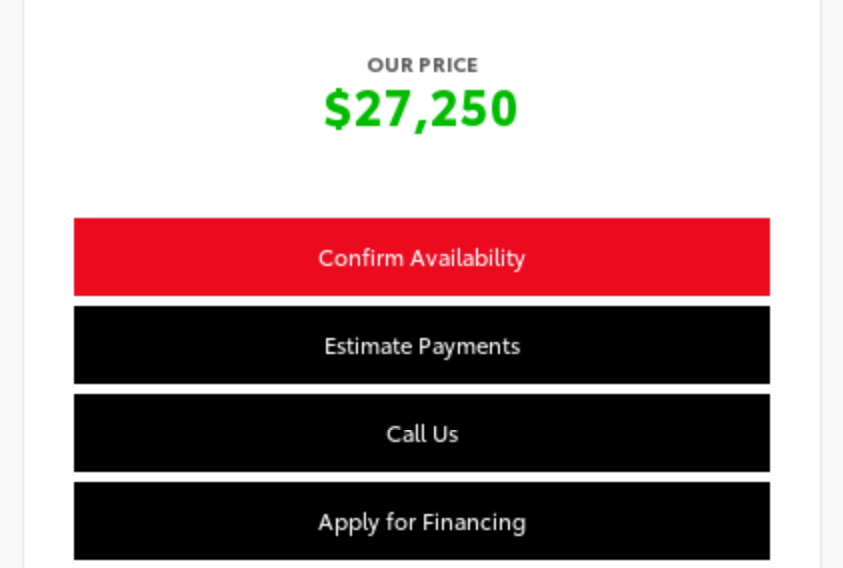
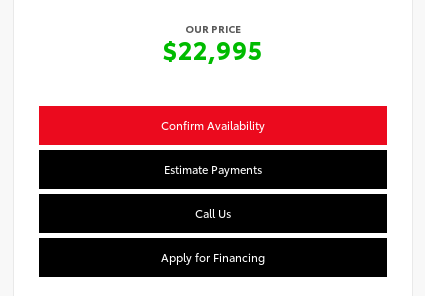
- $27,250
+ $22,995
